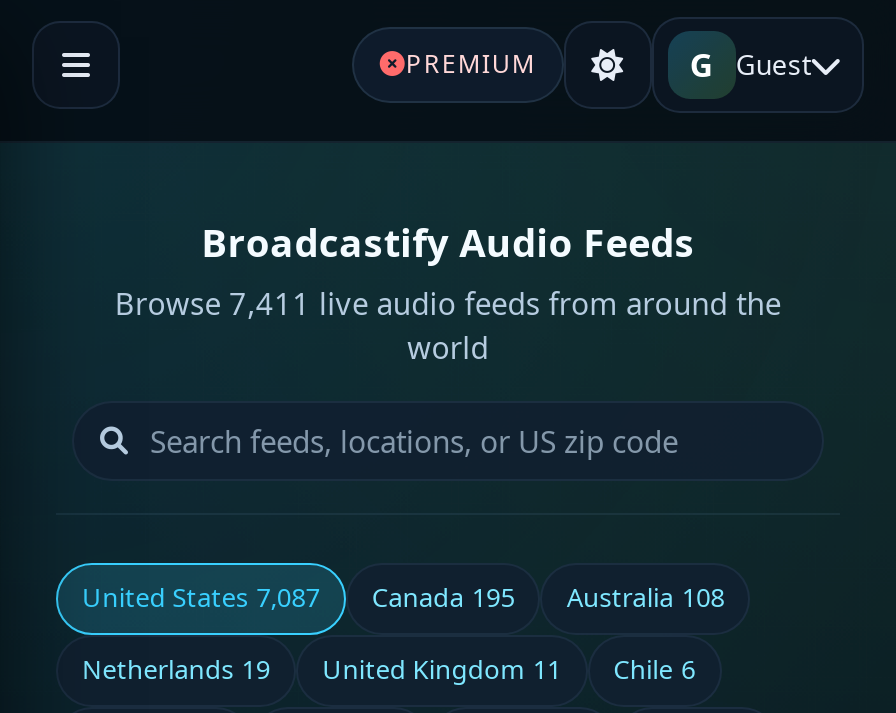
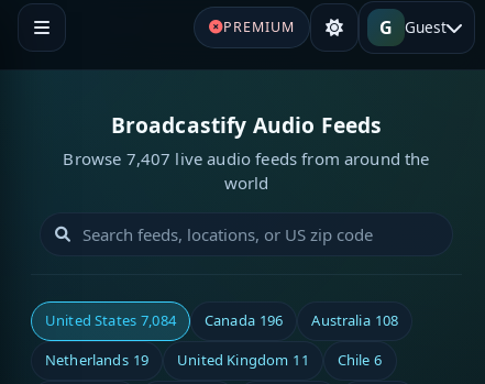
- Browse 7,411 live audio feeds from around the
+ Browse 7,407 live audio feeds from around the

- United States 7,087
+ United States 7,084

- Canada 195
+ Canada 196
